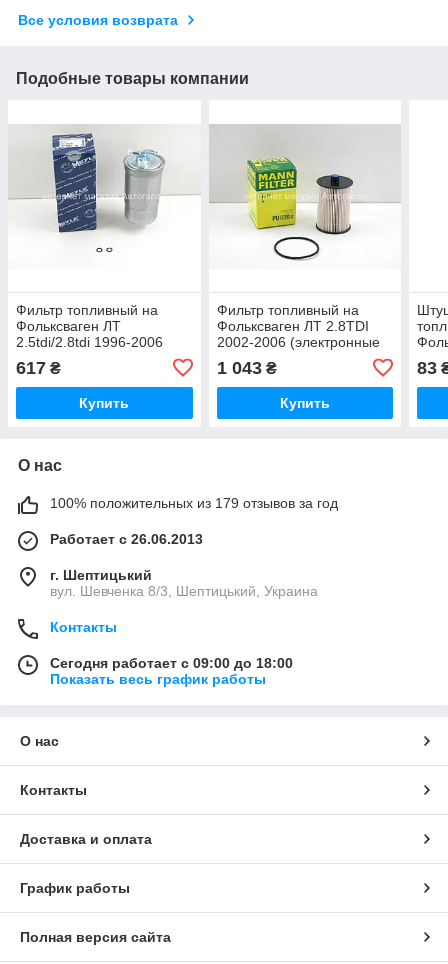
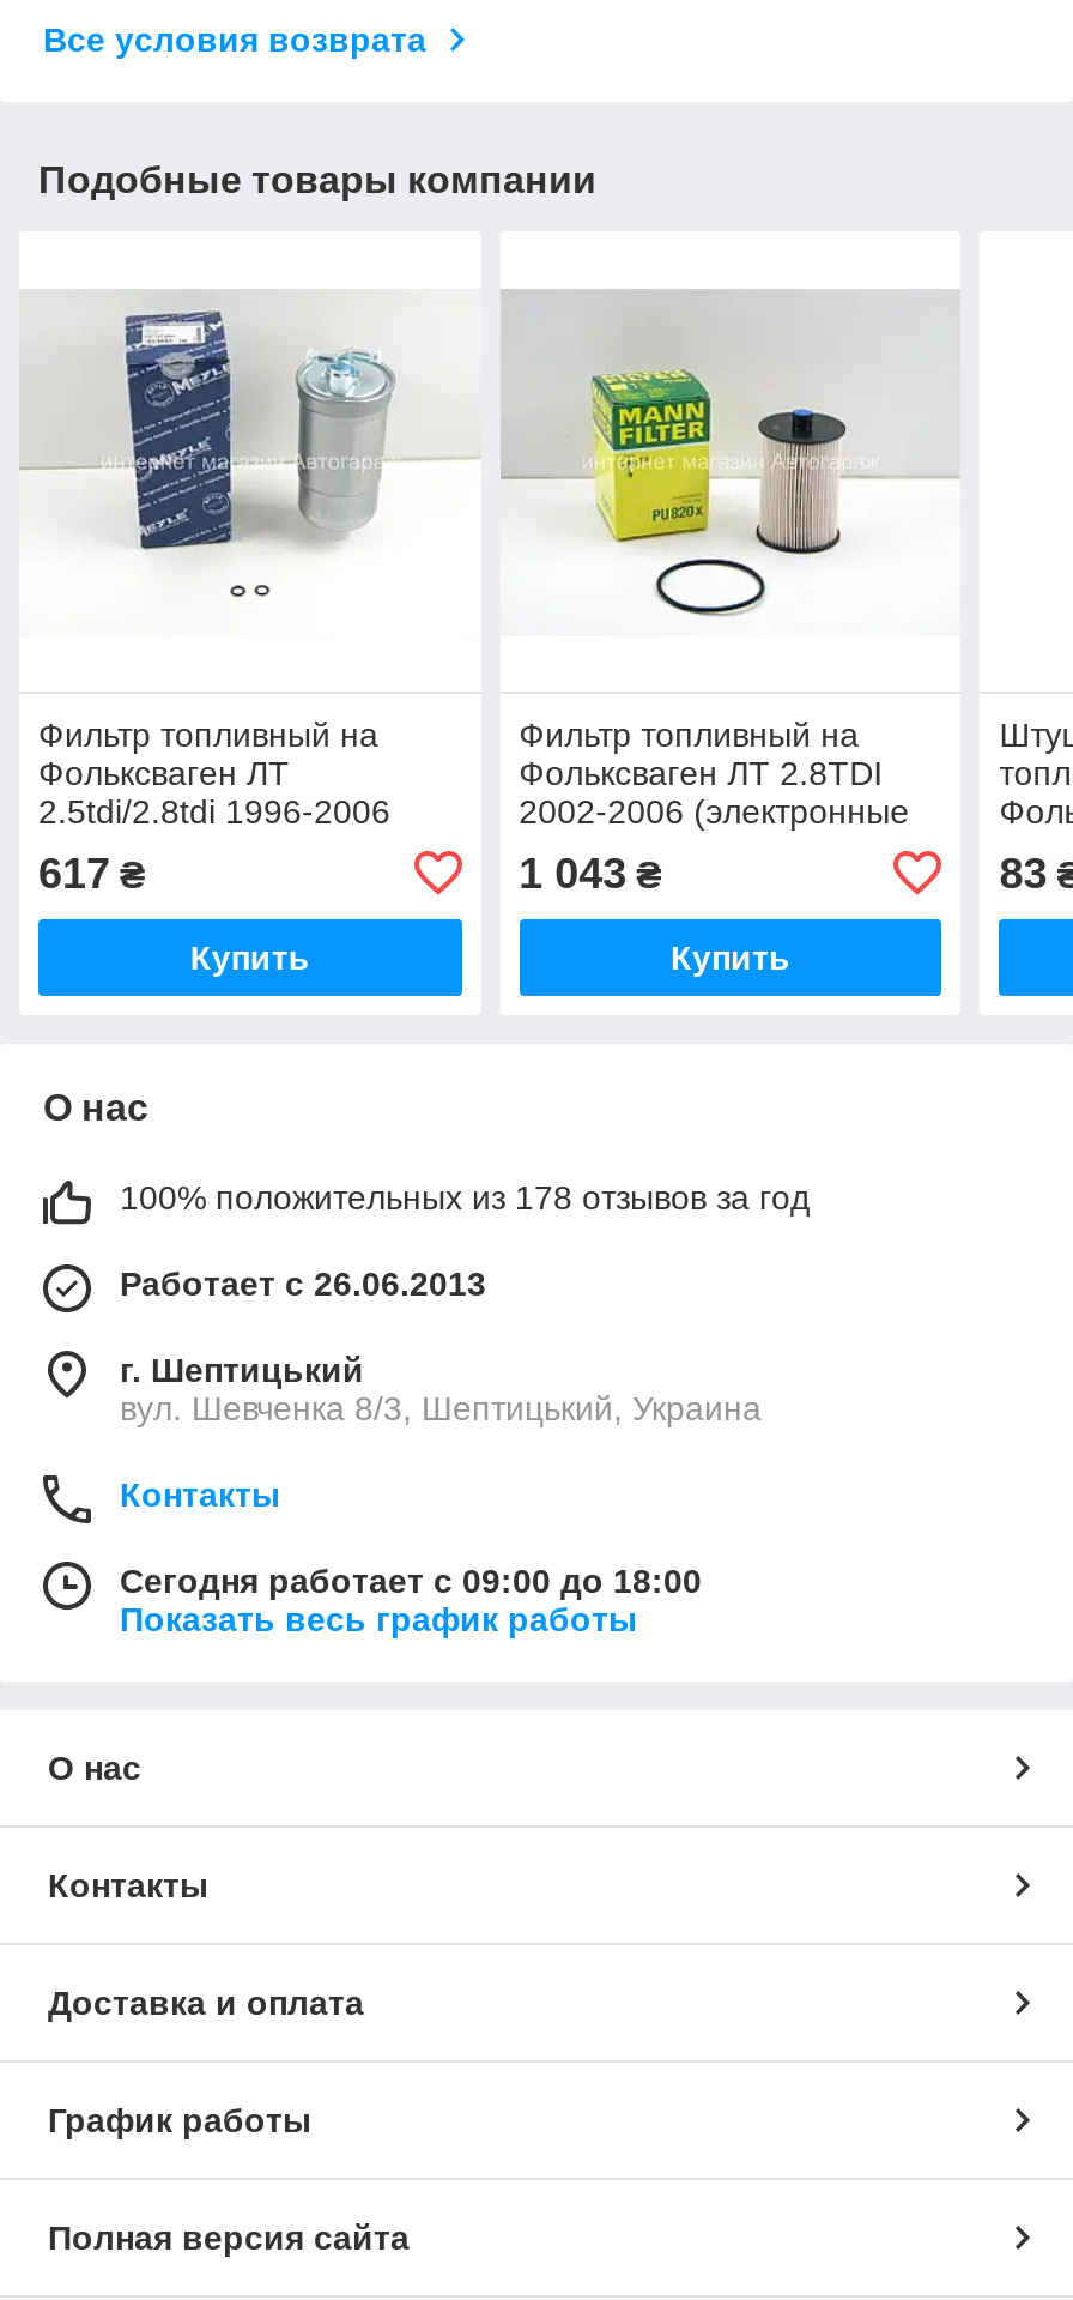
- 100% положительных из 179 отзывов за год
+ 100% положительных из 178 отзывов за год
